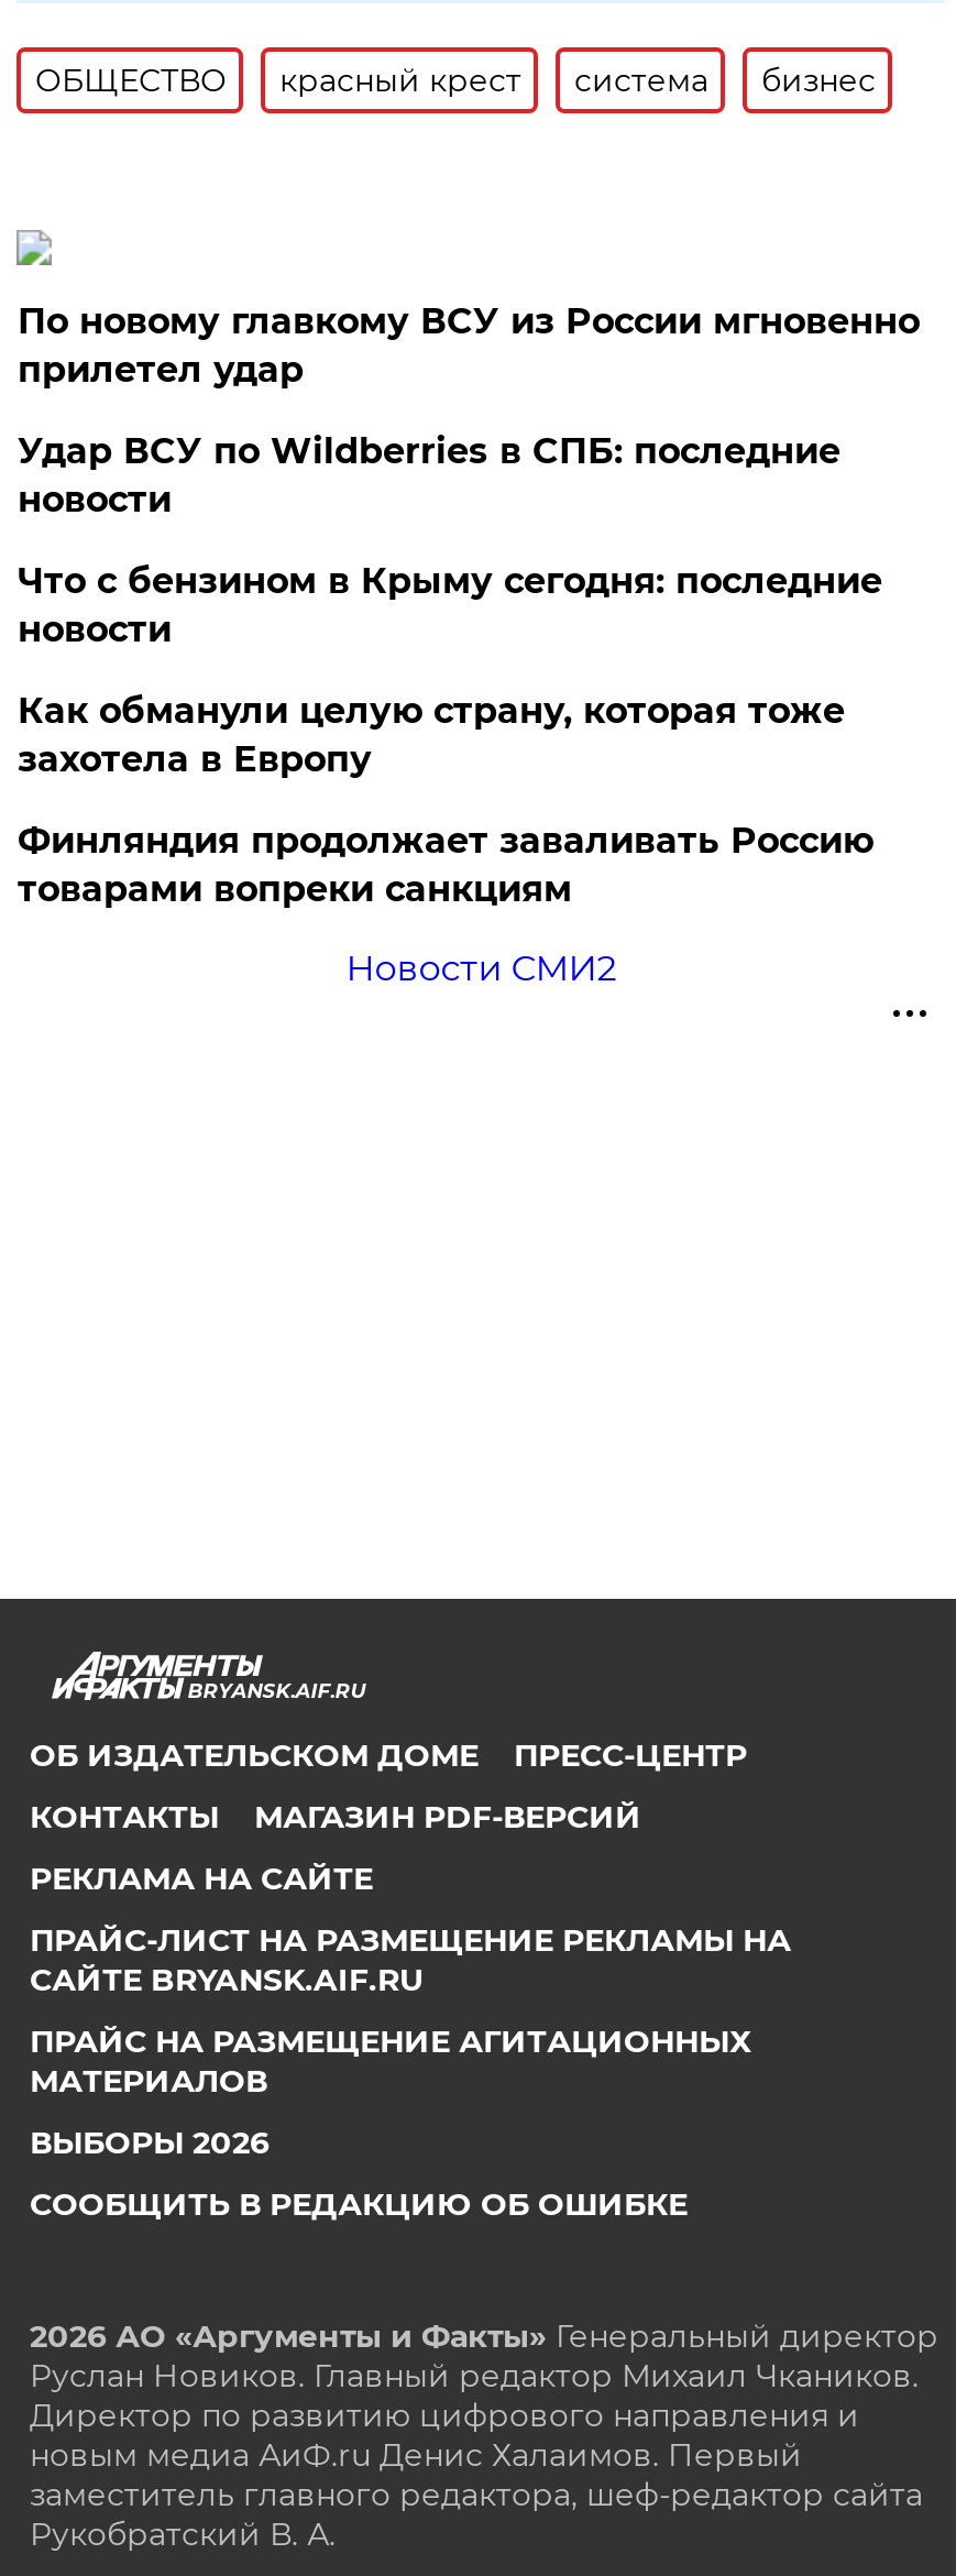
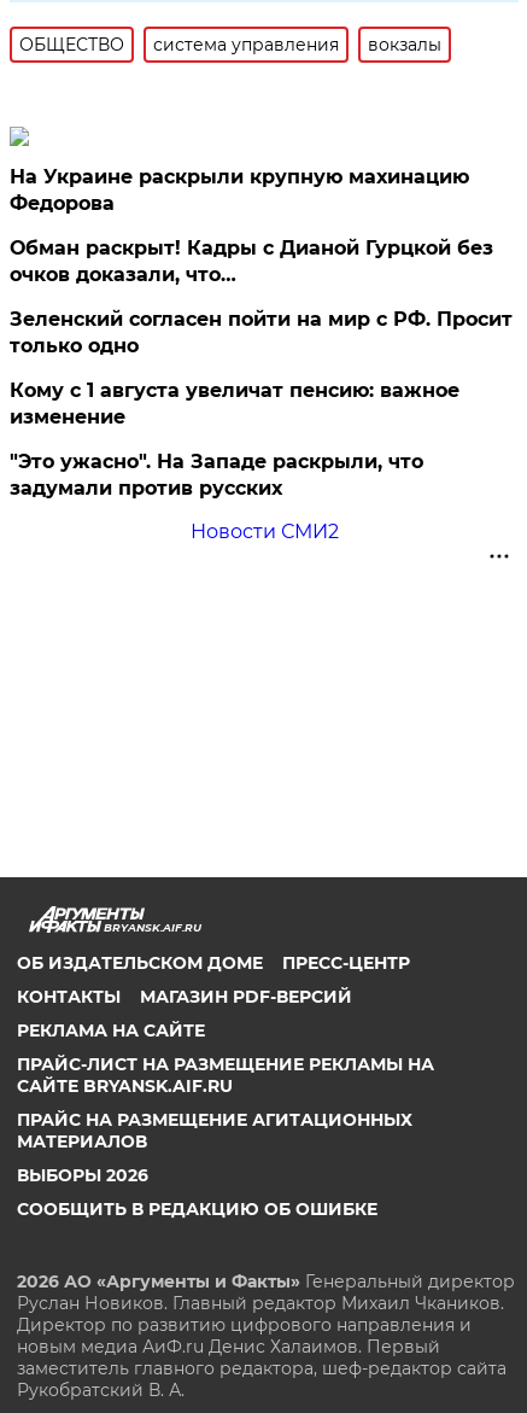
- красный крест
- система
- бизнес
+ система управления
+ вокзалы

- По новому главкому ВСУ из России мгновенно
- прилетел удар
+ На Украине раскрыли крупную махинацию
+ Федорова

- Удар ВСУ по Wildberries в СПБ: последние
- новости
+ Обман раскрыт! Кадры с Дианой Гурцкой без
+ очков доказали, что…

- Что с бензином в Крыму сегодня: последние
- новости
+ Зеленский согласен пойти на мир с РФ. Просит
+ только одно

- Как обманули целую страну, которая тоже
- захотела в Европу
+ Кому с 1 августа увеличат пенсию: важное
+ изменение

- Финляндия продолжает заваливать Россию
- товарами вопреки санкциям
+ "Это ужасно". На Западе раскрыли, что
+ задумали против русских
